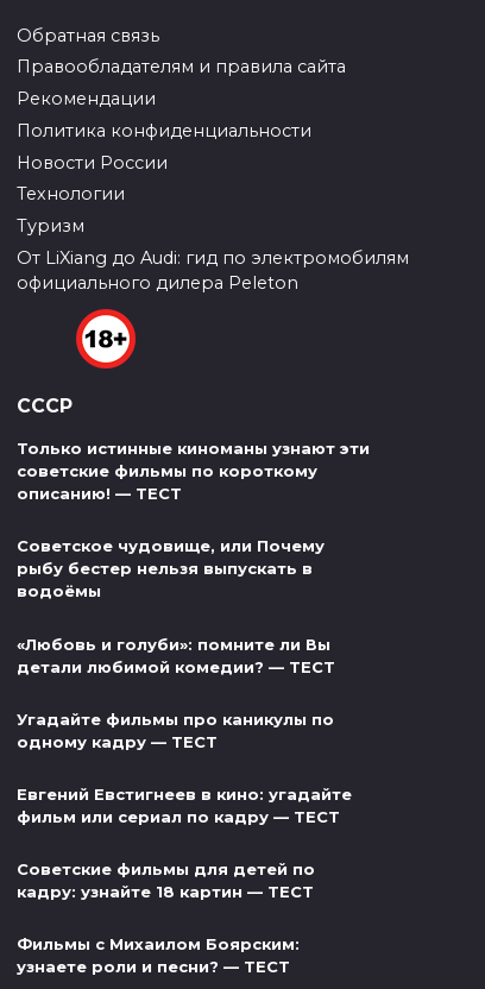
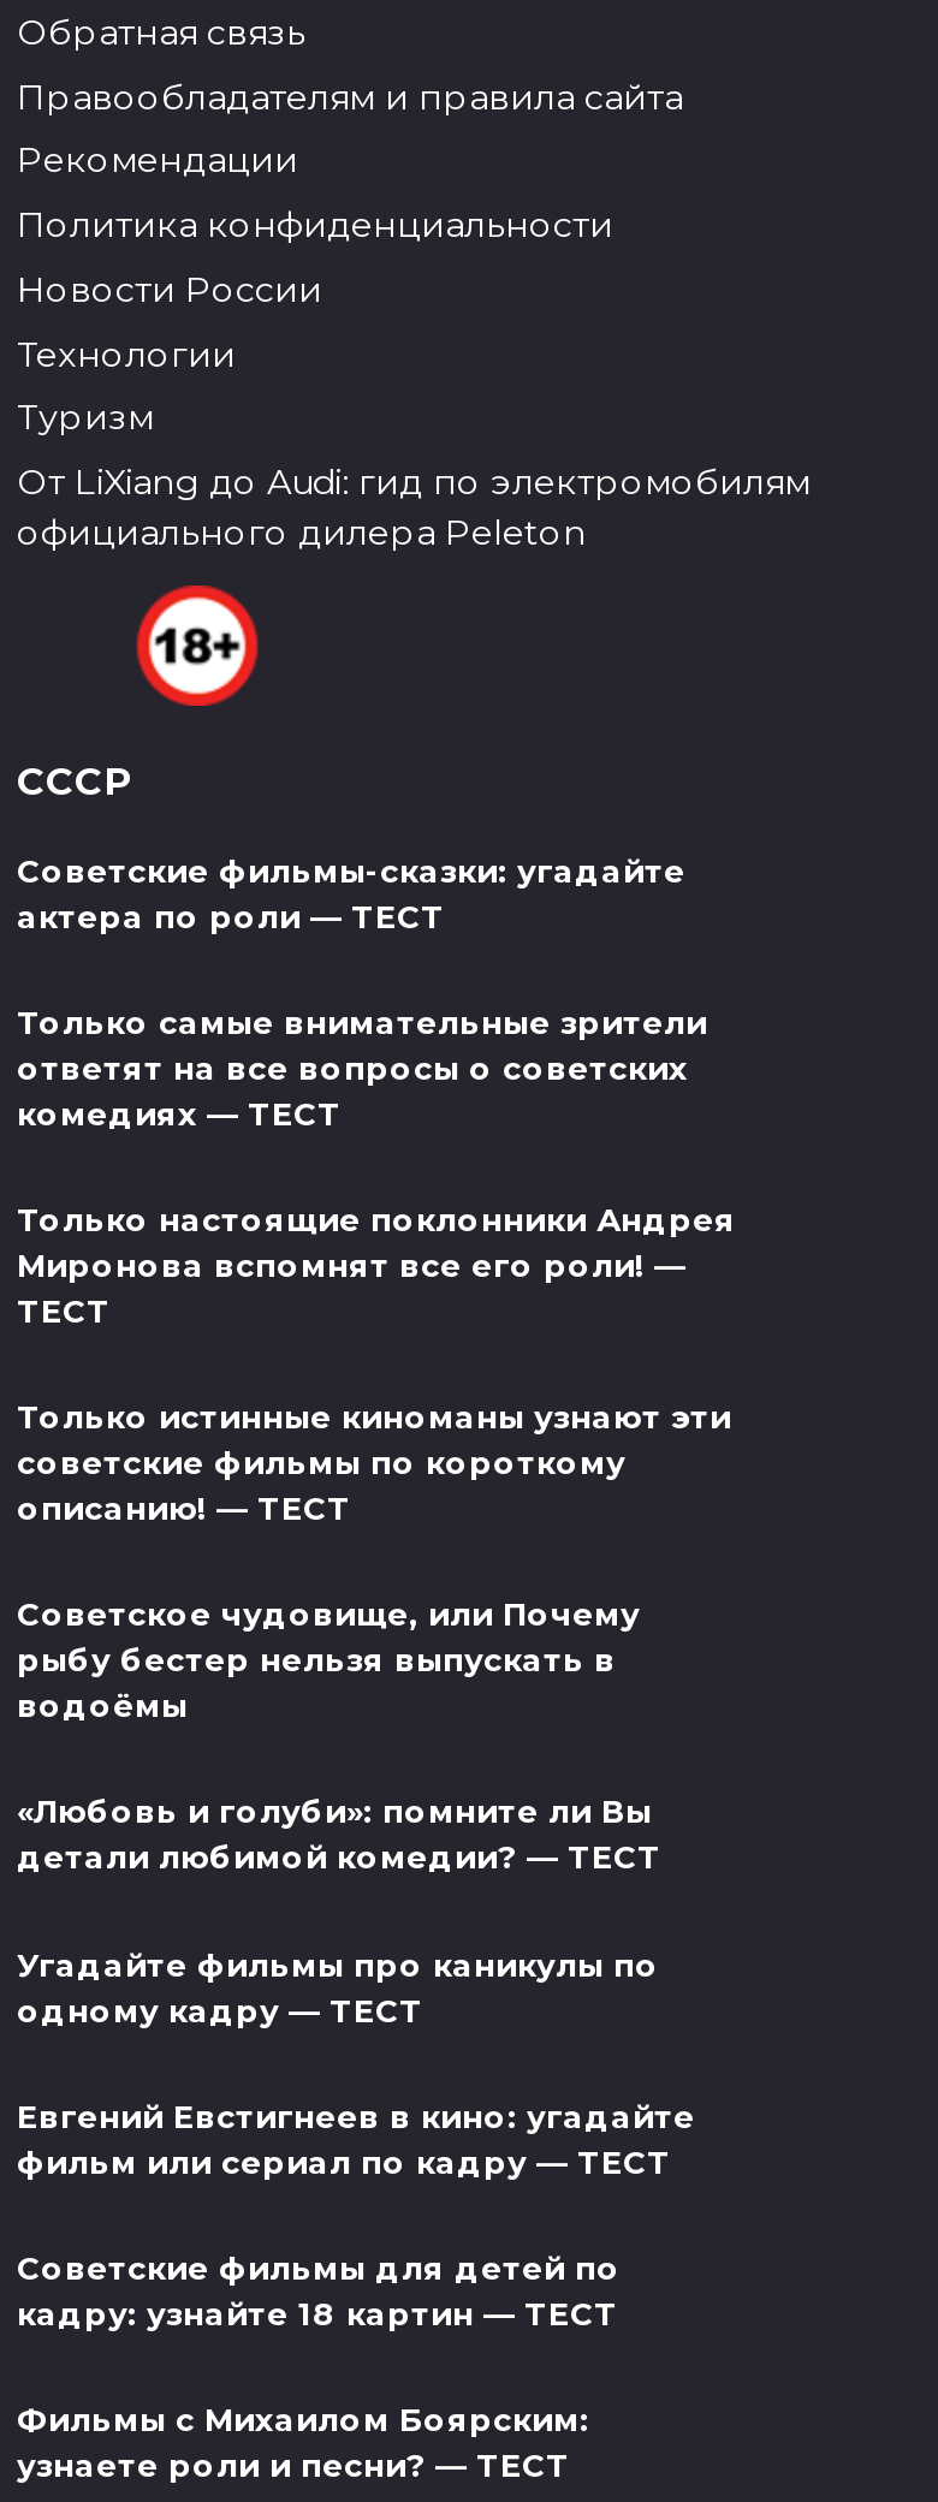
+ Советские фильмы-сказки: угадайте
+ актера по роли — ТЕСТ
+ Только самые внимательные зрители
+ ответят на все вопросы о советских
+ комедиях — ТЕСТ
+ Только настоящие поклонники Андрея
+ Миронова вспомнят все его роли! —
+ ТЕСТ
